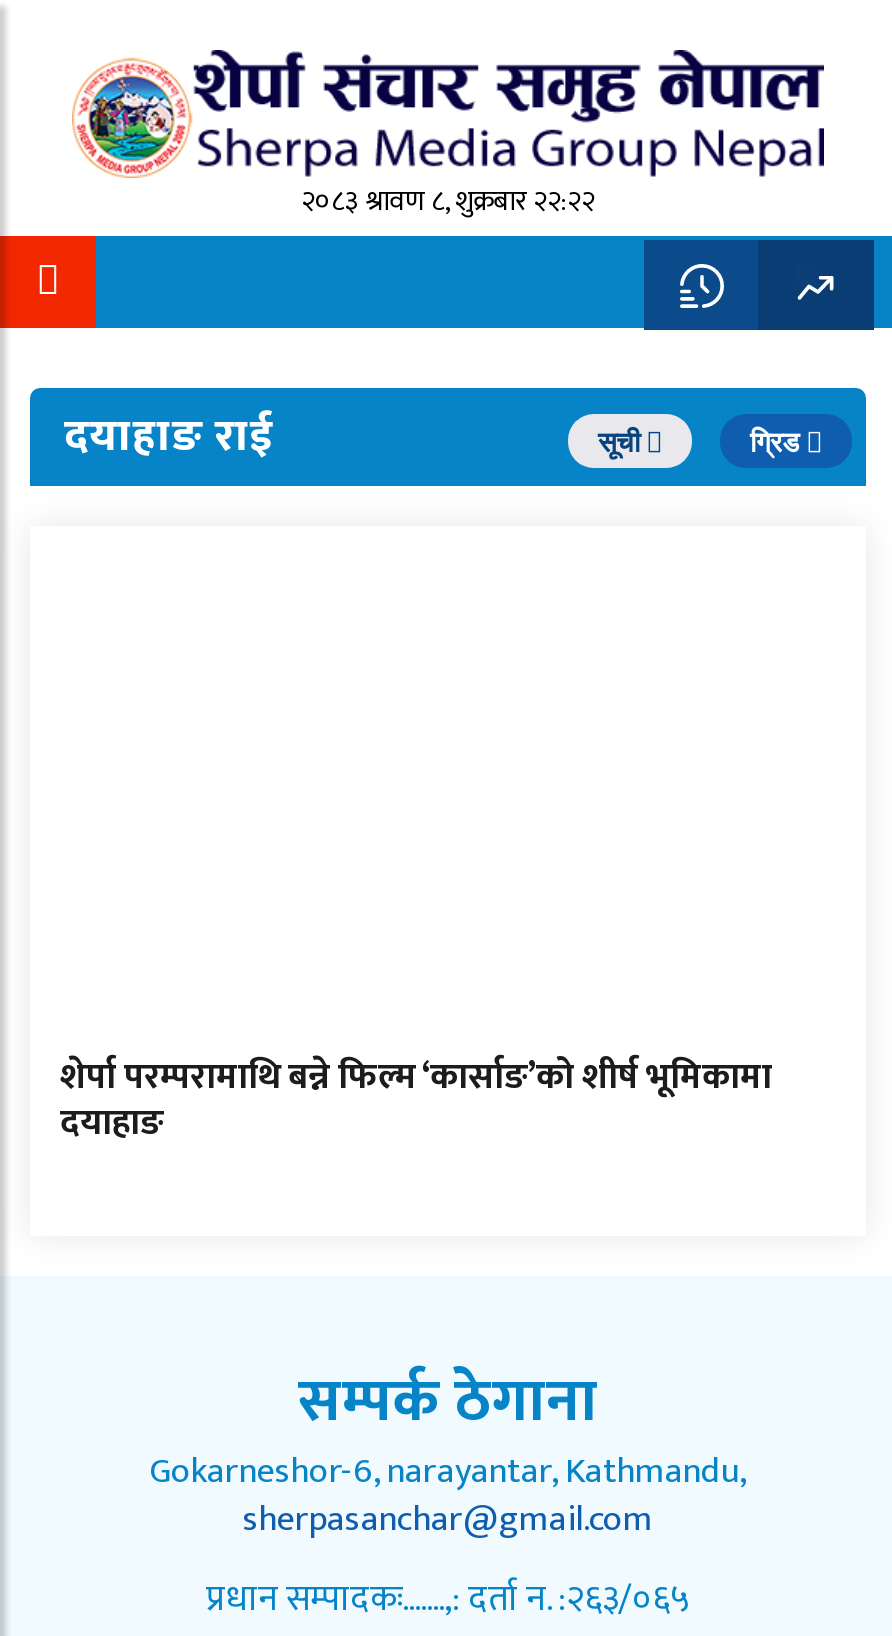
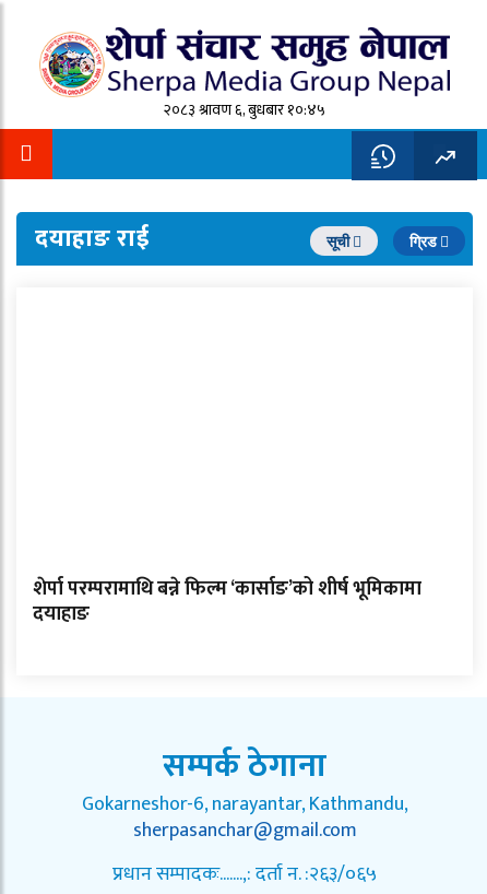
- २०८३ श्रावण ८, शुक्रबार २२:२२
+ २०८३ श्रावण ६, बुधबार १०:४५
